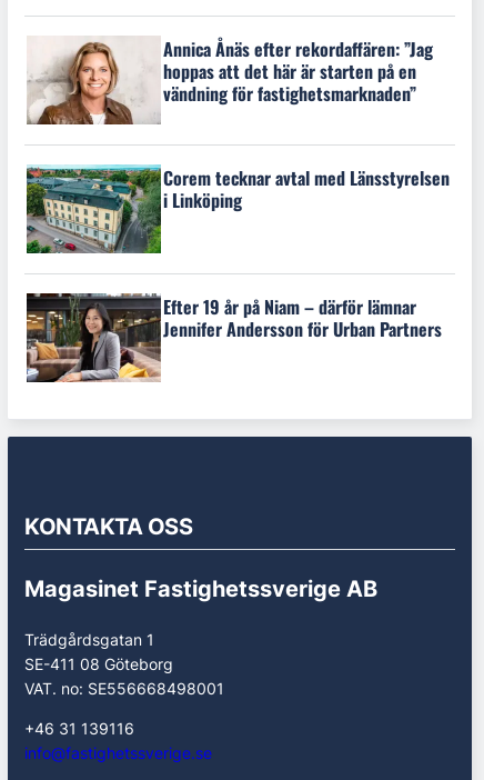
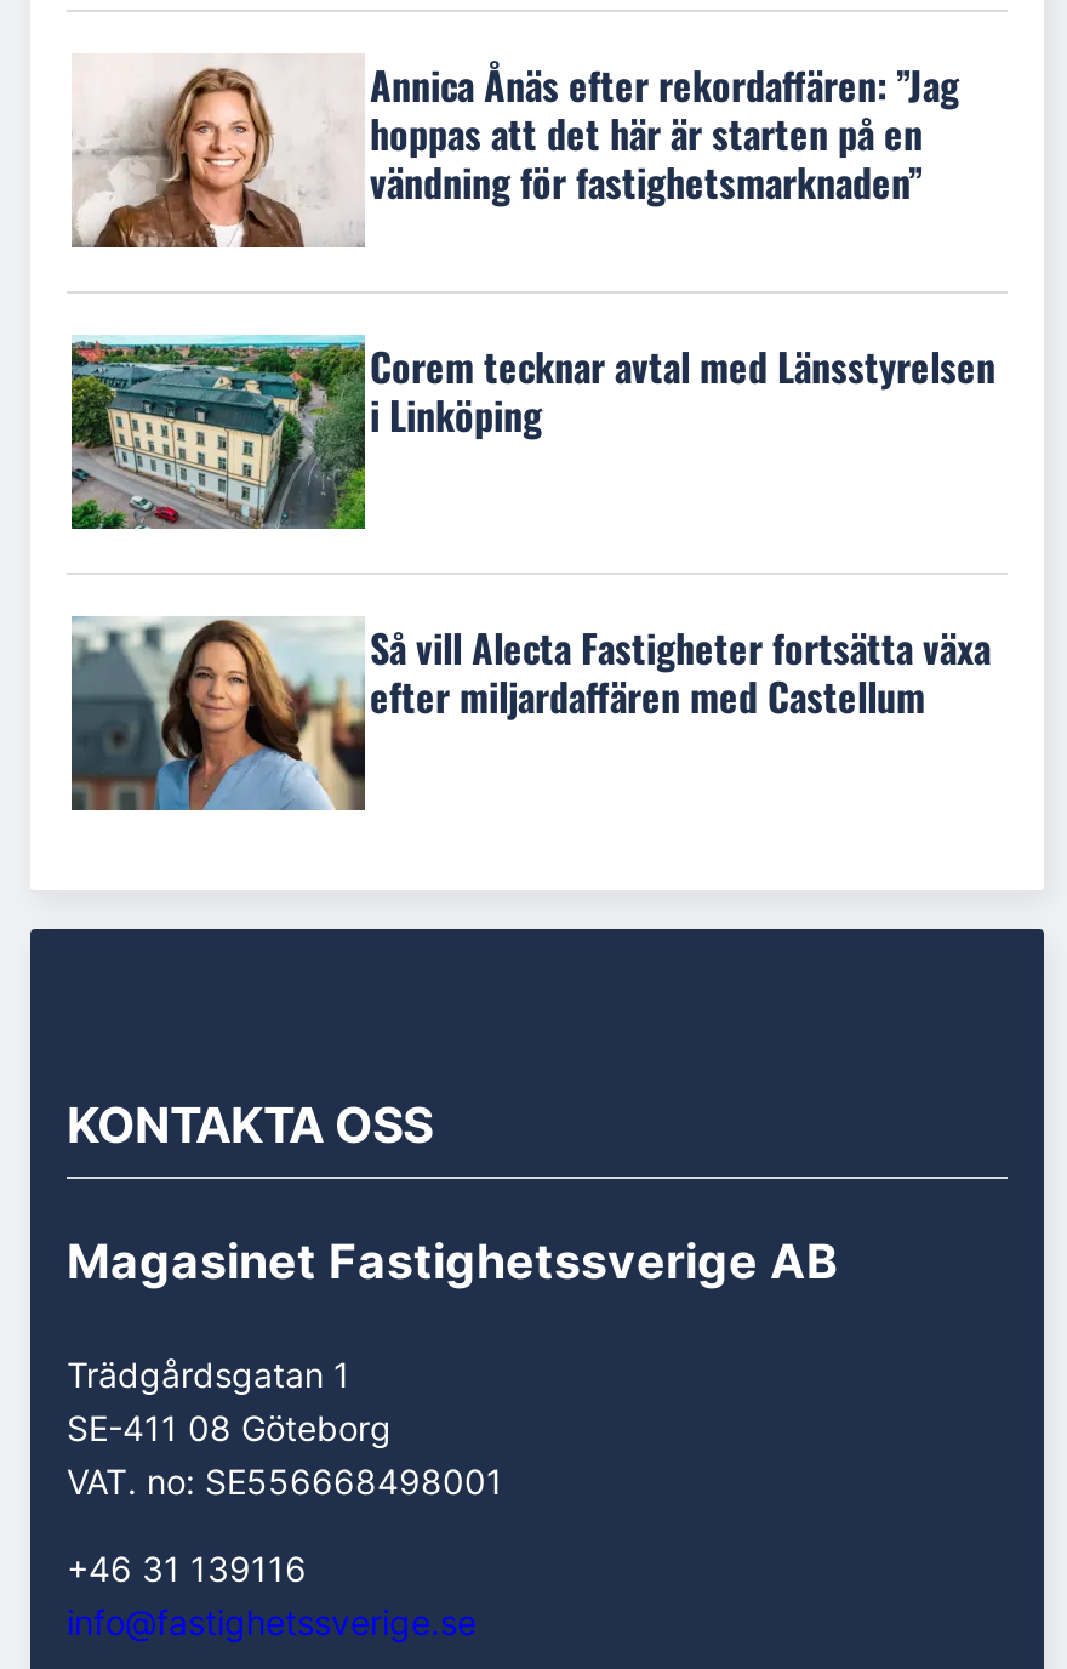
- [image]
- Efter 19 år på Niam – därför lämnar
- Jennifer Andersson för Urban Partners
+ [image]
+ Så vill Alecta Fastigheter fortsätta växa
+ efter miljardaffären med Castellum
